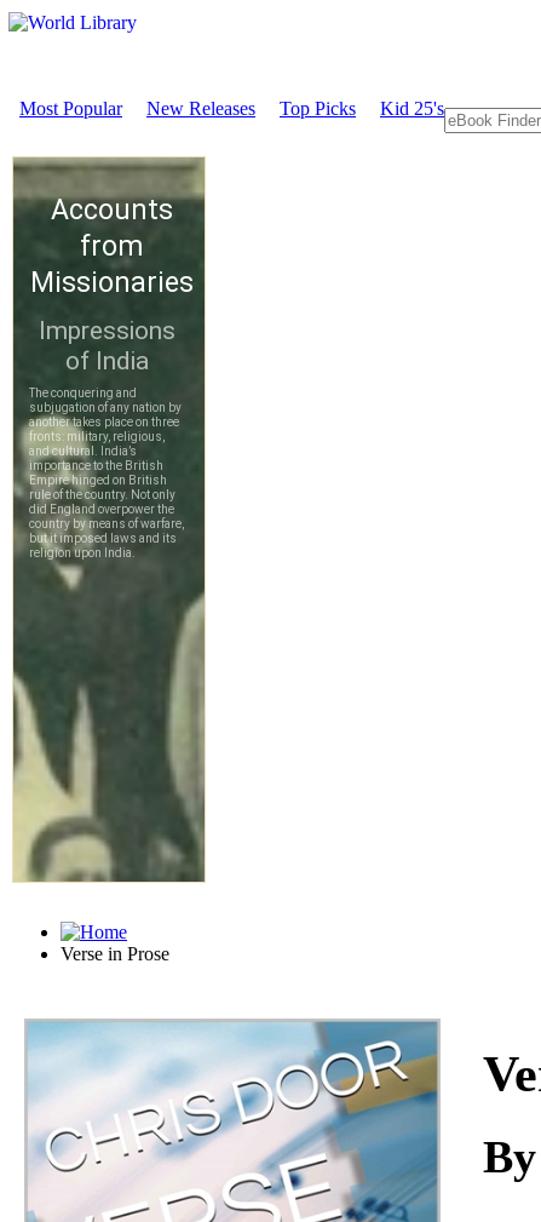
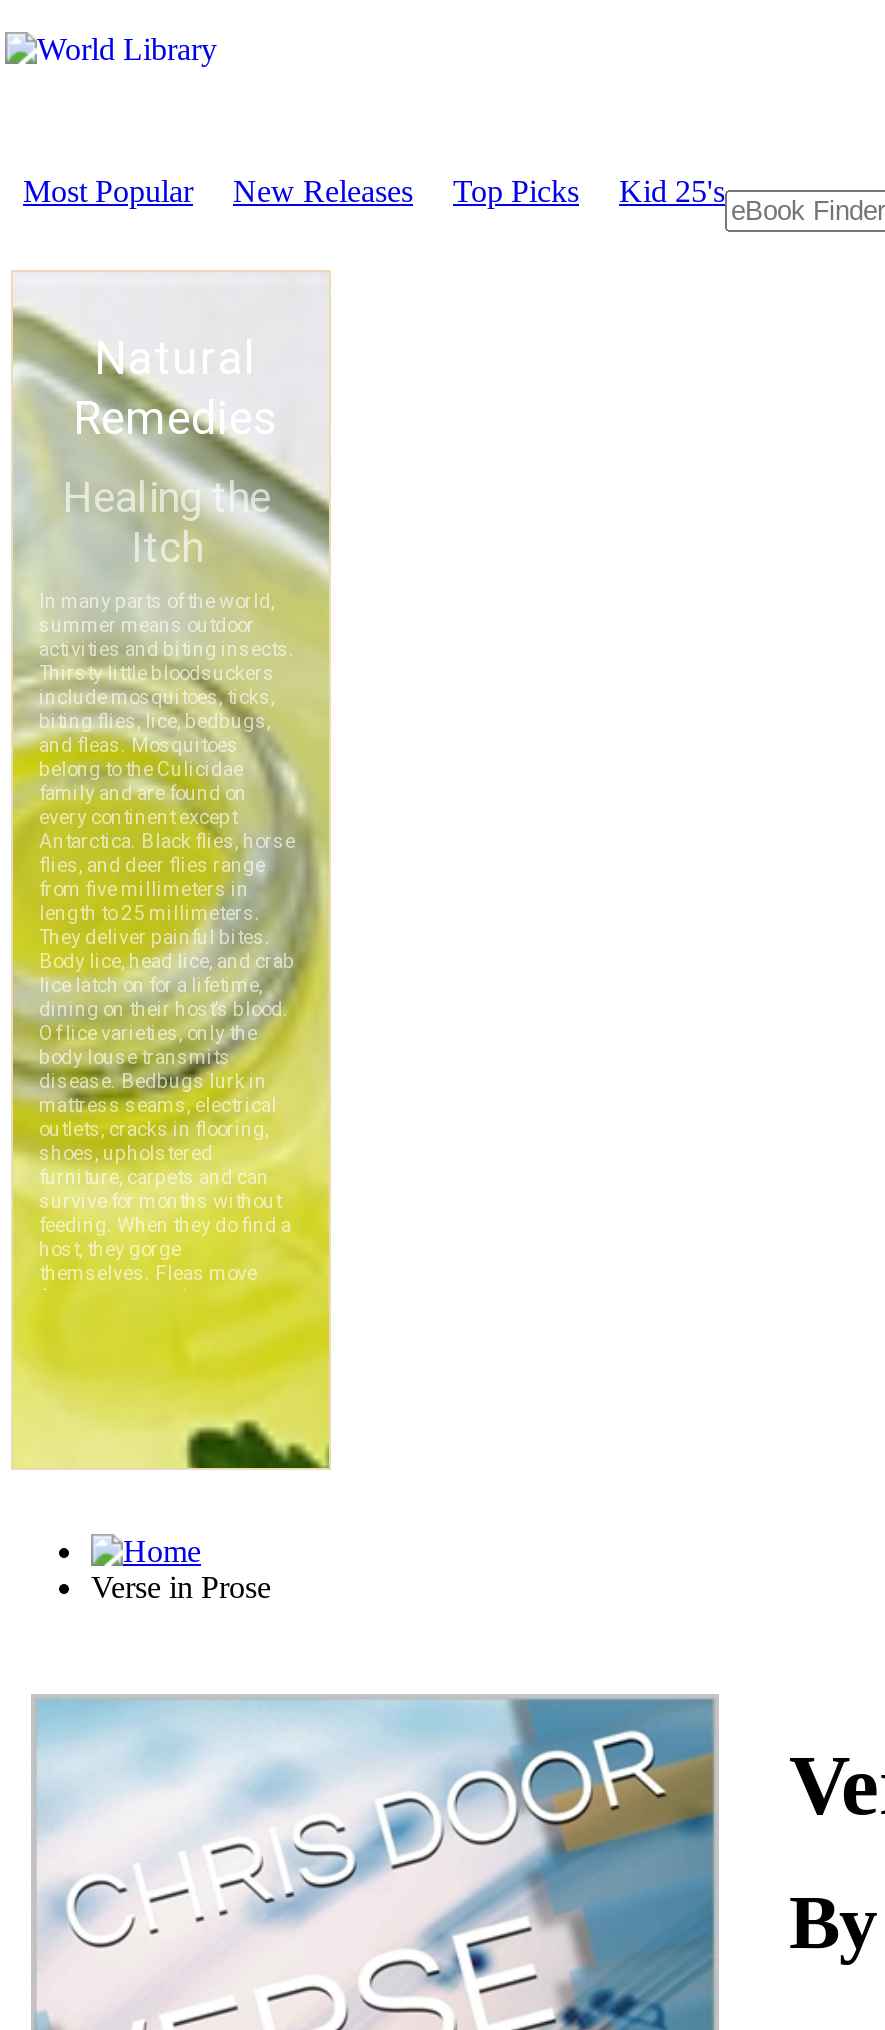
- [image]
+ [image]
